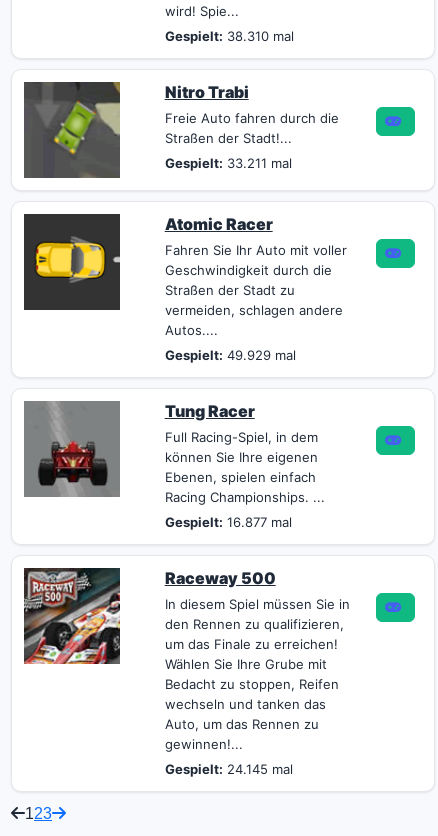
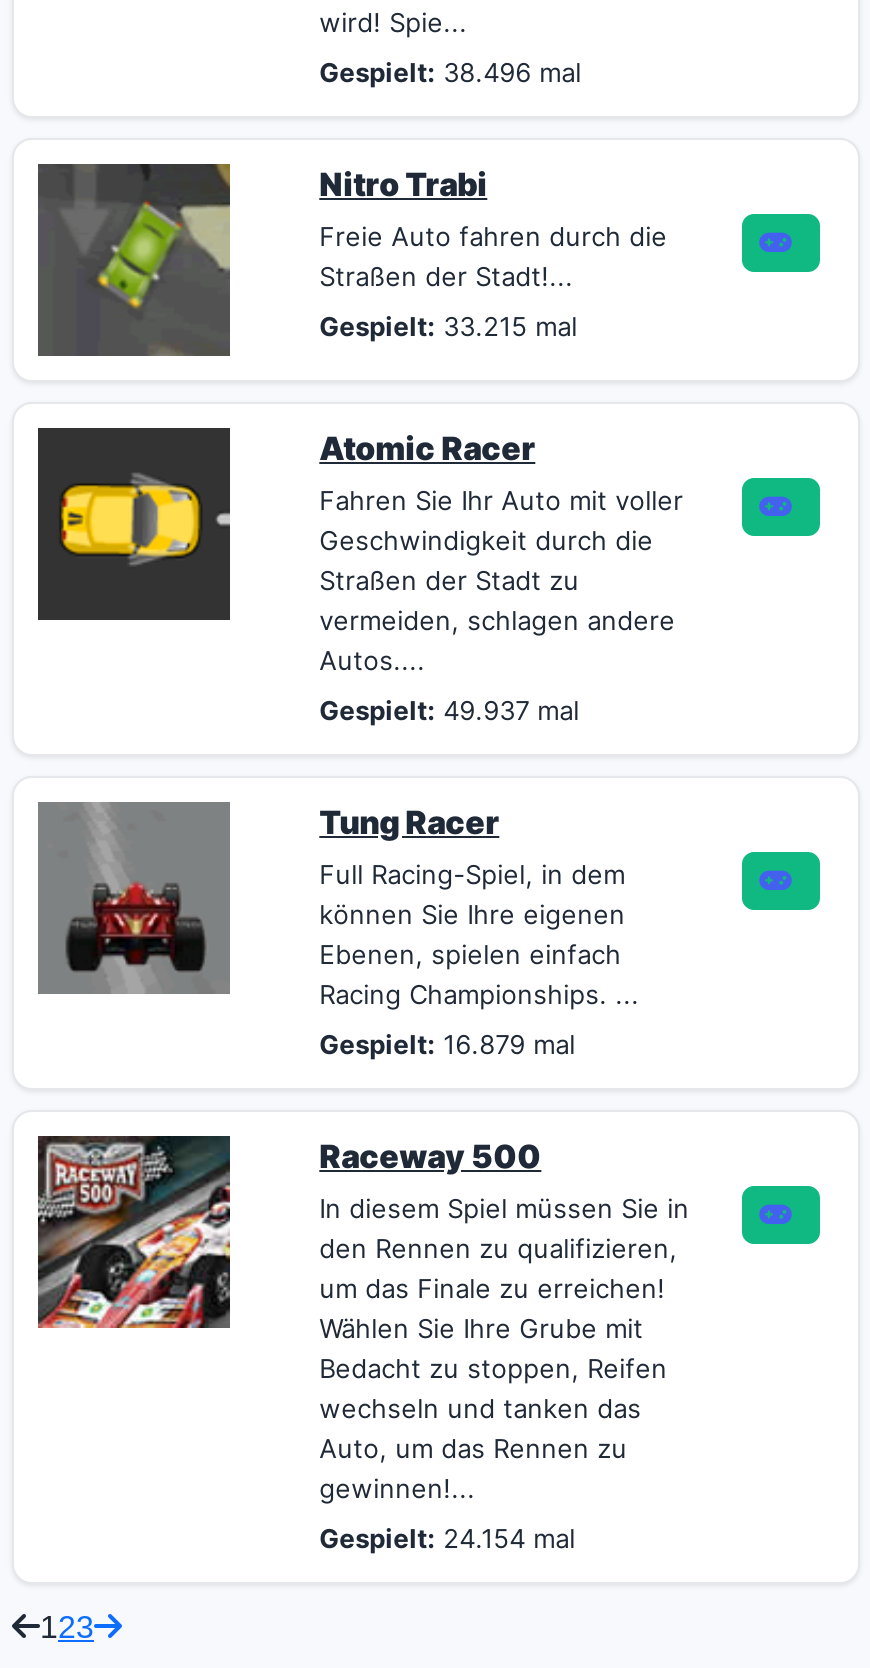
- Gespielt: 38.310 mal
+ Gespielt: 38.496 mal

- Gespielt: 33.211 mal
+ Gespielt: 33.215 mal

- Gespielt: 49.929 mal
+ Gespielt: 49.937 mal

- Gespielt: 16.877 mal
+ Gespielt: 16.879 mal

- Gespielt: 24.145 mal
+ Gespielt: 24.154 mal
